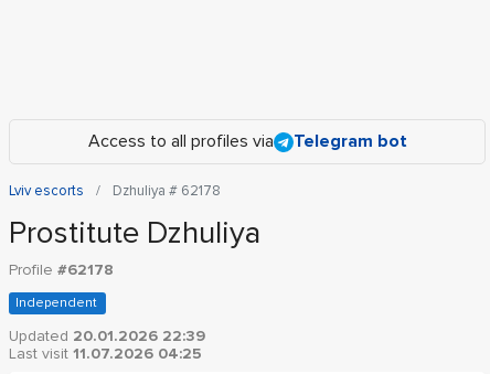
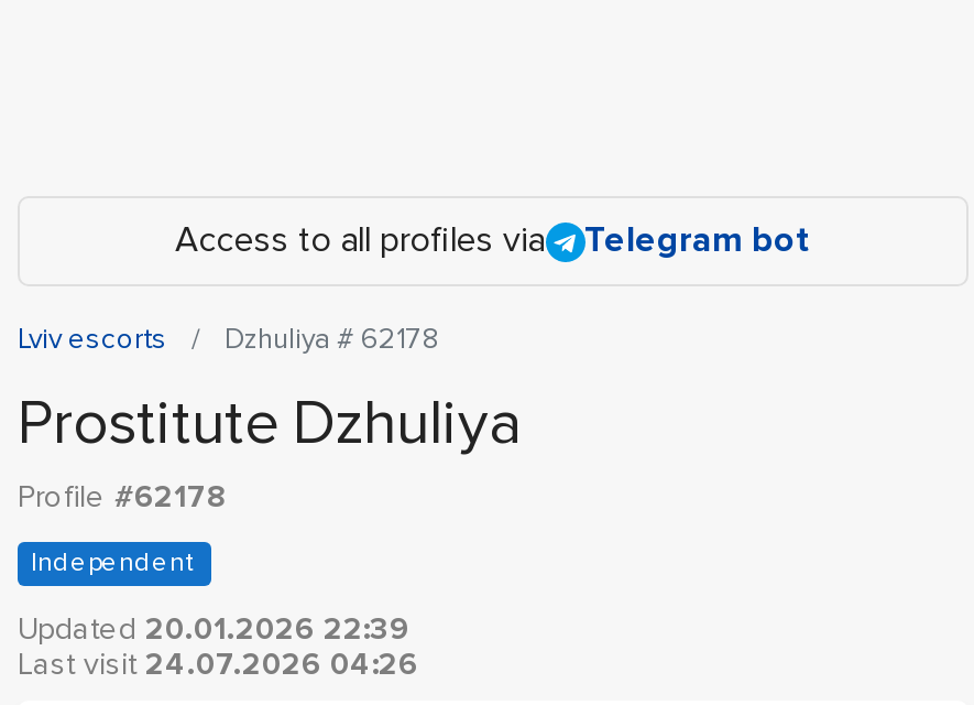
- Last visit 11.07.2026 04:25
+ Last visit 24.07.2026 04:26
